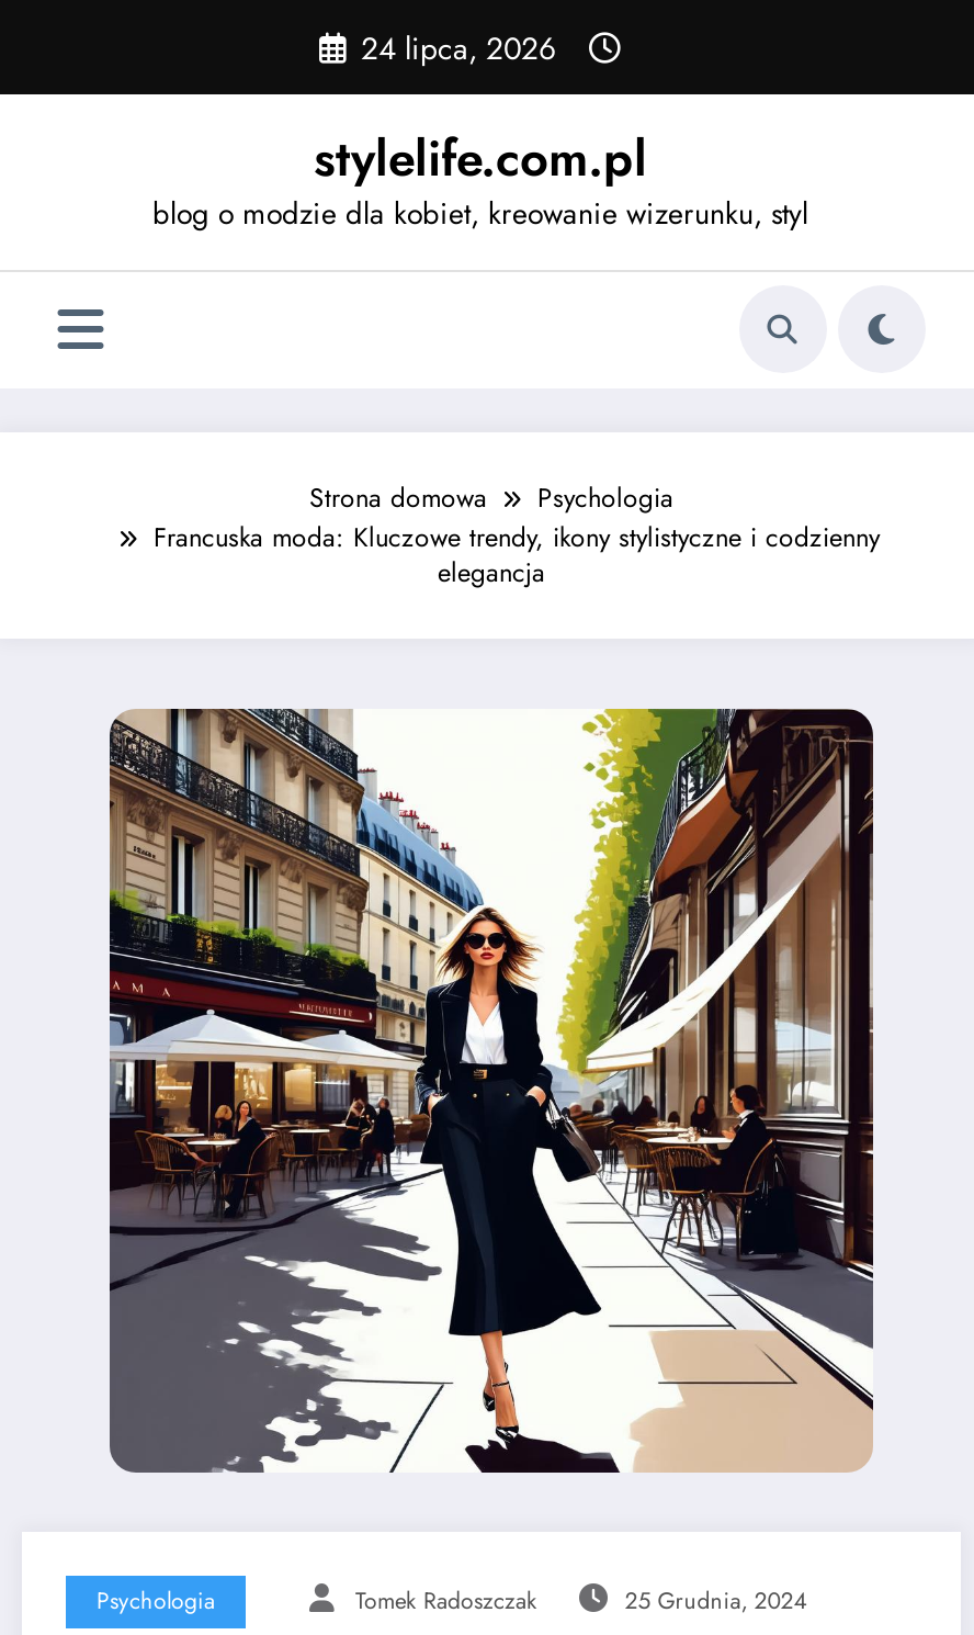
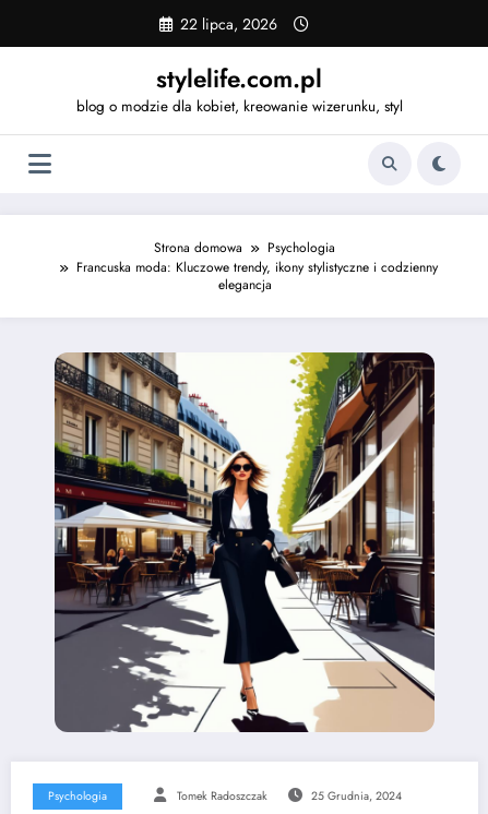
- 24 lipca, 2026
+ 22 lipca, 2026
